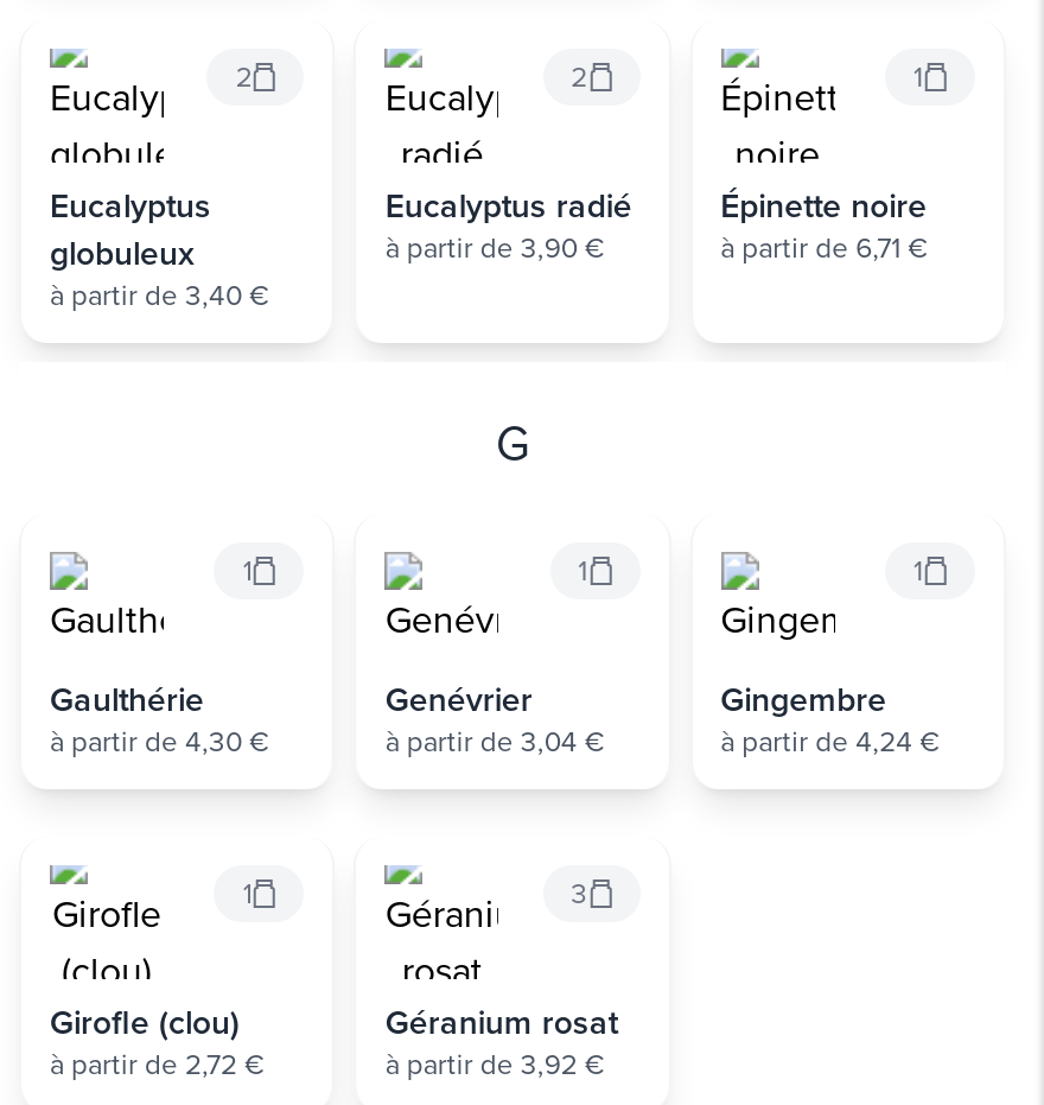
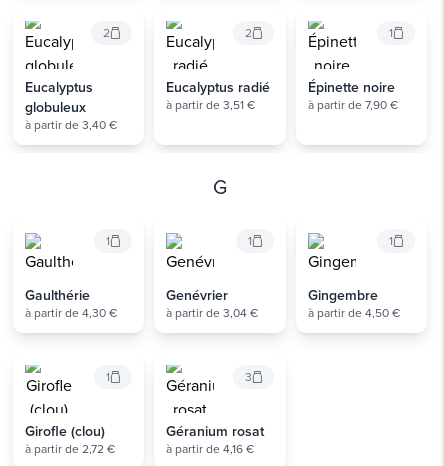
- à partir de 3,90 €
+ à partir de 3,51 €

- à partir de 6,71 €
+ à partir de 7,90 €

- à partir de 4,24 €
+ à partir de 4,50 €

- à partir de 3,92 €
+ à partir de 4,16 €
